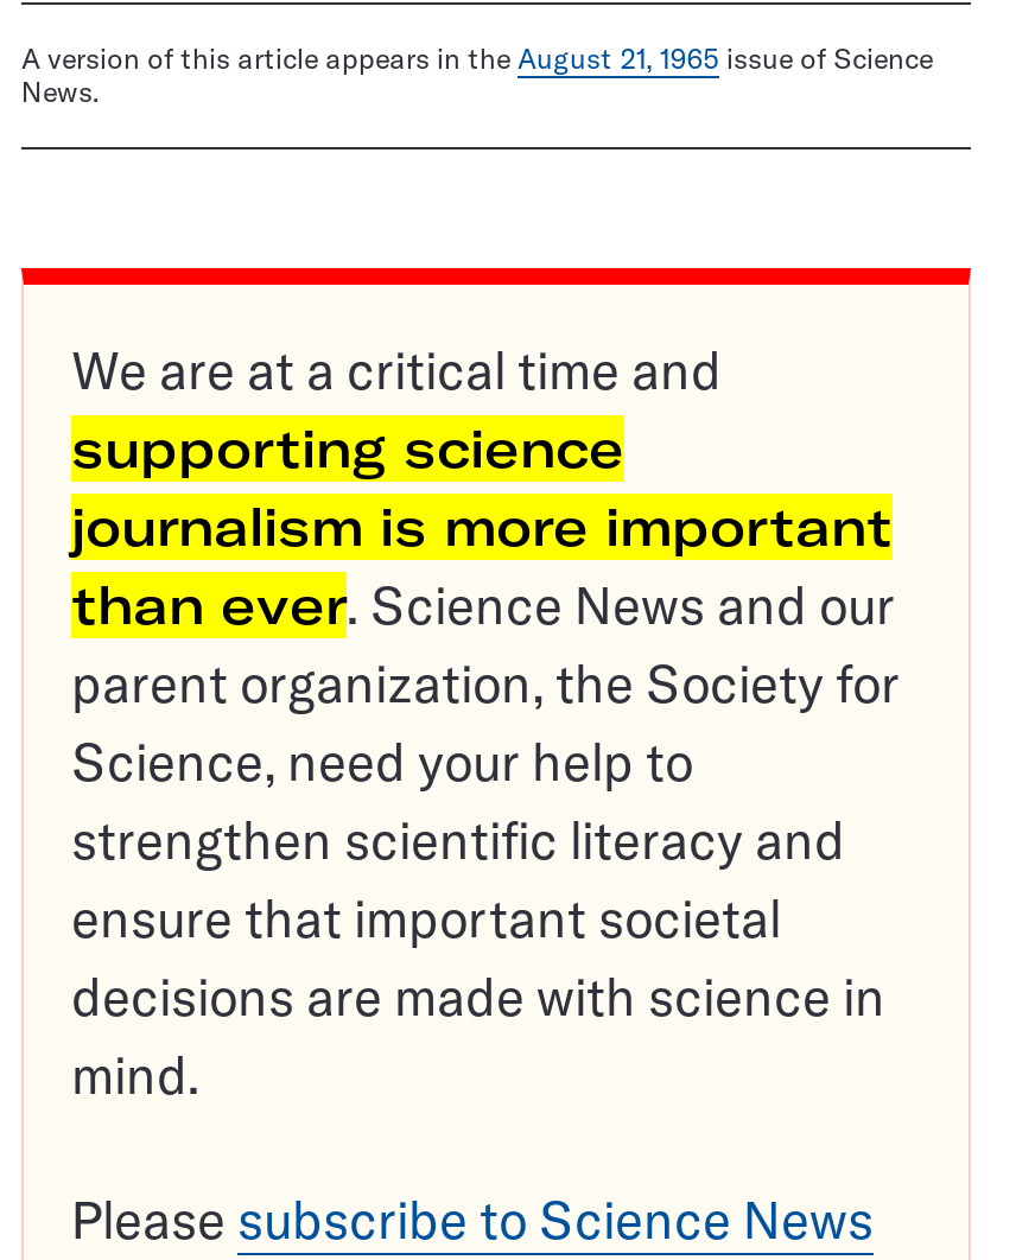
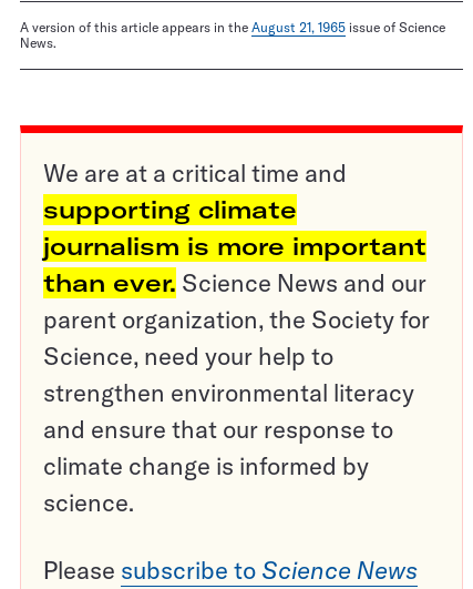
- supporting science
+ supporting climate

- strengthen scientific literacy and
- ensure that important societal
- decisions are made with science in
- mind.
+ strengthen environmental literacy
+ and ensure that our response to
+ climate change is informed by
+ science.
